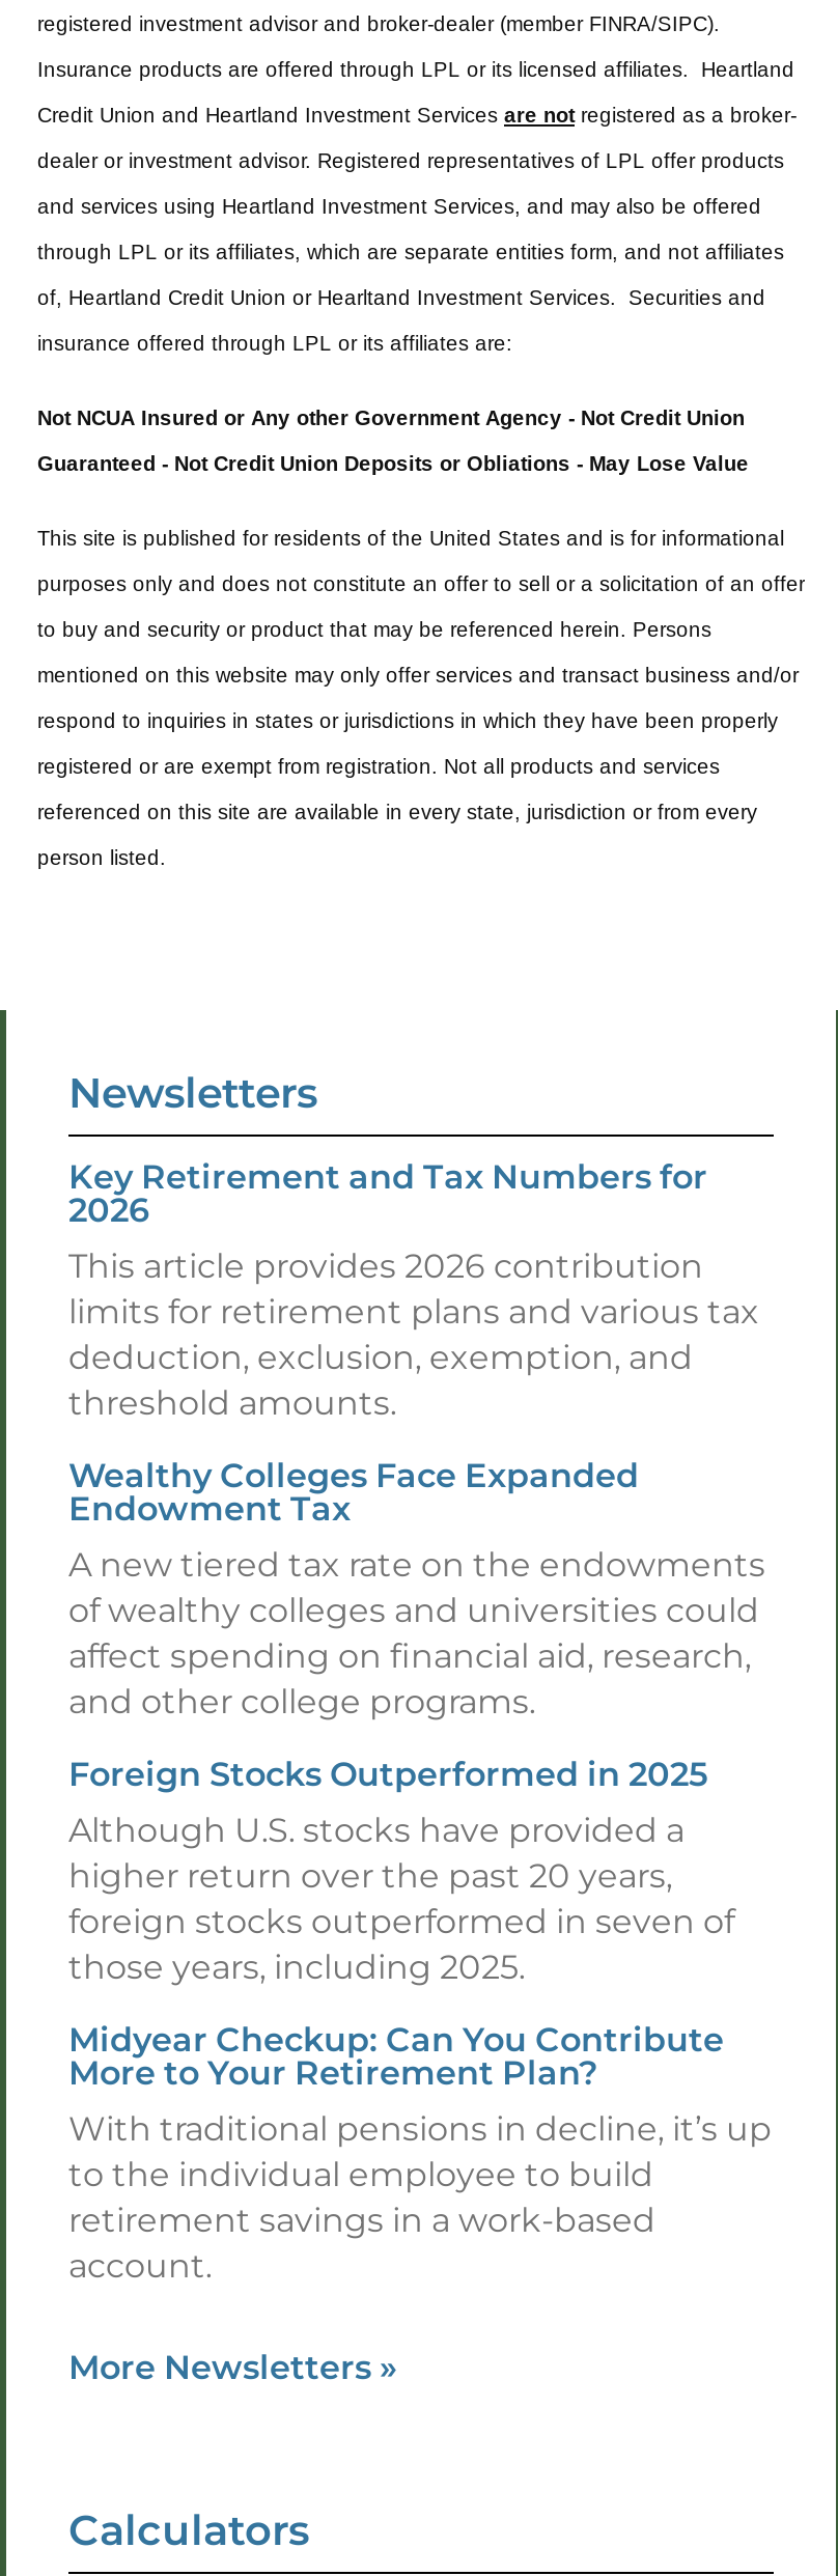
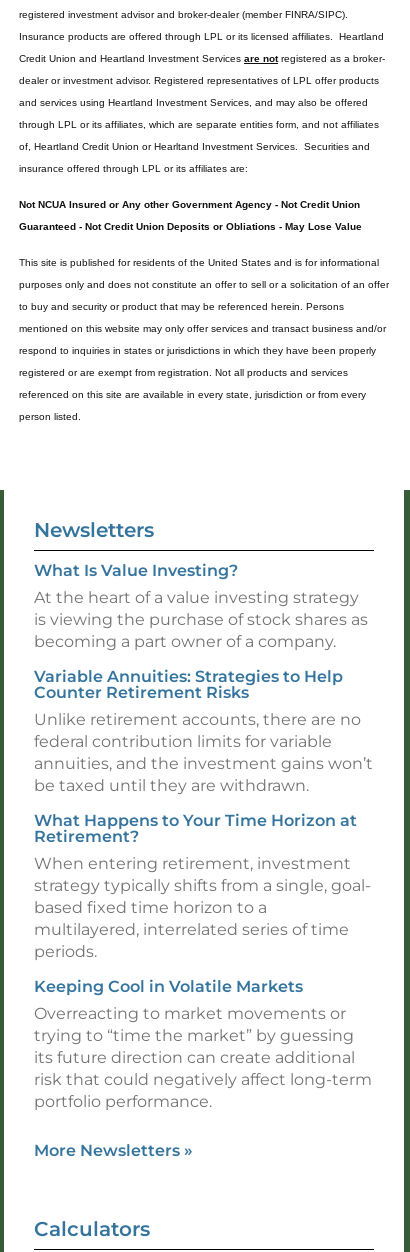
- Key Retirement and Tax Numbers for
- 2026
- This article provides 2026 contribution
- limits for retirement plans and various tax
- deduction, exclusion, exemption, and
- threshold amounts.
+ What Is Value Investing?
+ At the heart of a value investing strategy
+ is viewing the purchase of stock shares as
+ becoming a part owner of a company.

- Wealthy Colleges Face Expanded
- Endowment Tax
- A new tiered tax rate on the endowments
- of wealthy colleges and universities could
- affect spending on financial aid, research,
- and other college programs.
+ Variable Annuities: Strategies to Help
+ Counter Retirement Risks
+ Unlike retirement accounts, there are no
+ federal contribution limits for variable
+ annuities, and the investment gains won’t
+ be taxed until they are withdrawn.

- Foreign Stocks Outperformed in 2025
- Although U.S. stocks have provided a
- higher return over the past 20 years,
- foreign stocks outperformed in seven of
- those years, including 2025.
+ What Happens to Your Time Horizon at
+ Retirement?
+ When entering retirement, investment
+ strategy typically shifts from a single, goal-
+ based fixed time horizon to a
+ multilayered, interrelated series of time
+ periods.

- Midyear Checkup: Can You Contribute
- More to Your Retirement Plan?
- With traditional pensions in decline, it’s up
- to the individual employee to build
- retirement savings in a work-based
- account.
+ Keeping Cool in Volatile Markets
+ Overreacting to market movements or
+ trying to “time the market” by guessing
+ its future direction can create additional
+ risk that could negatively affect long-term
+ portfolio performance.
